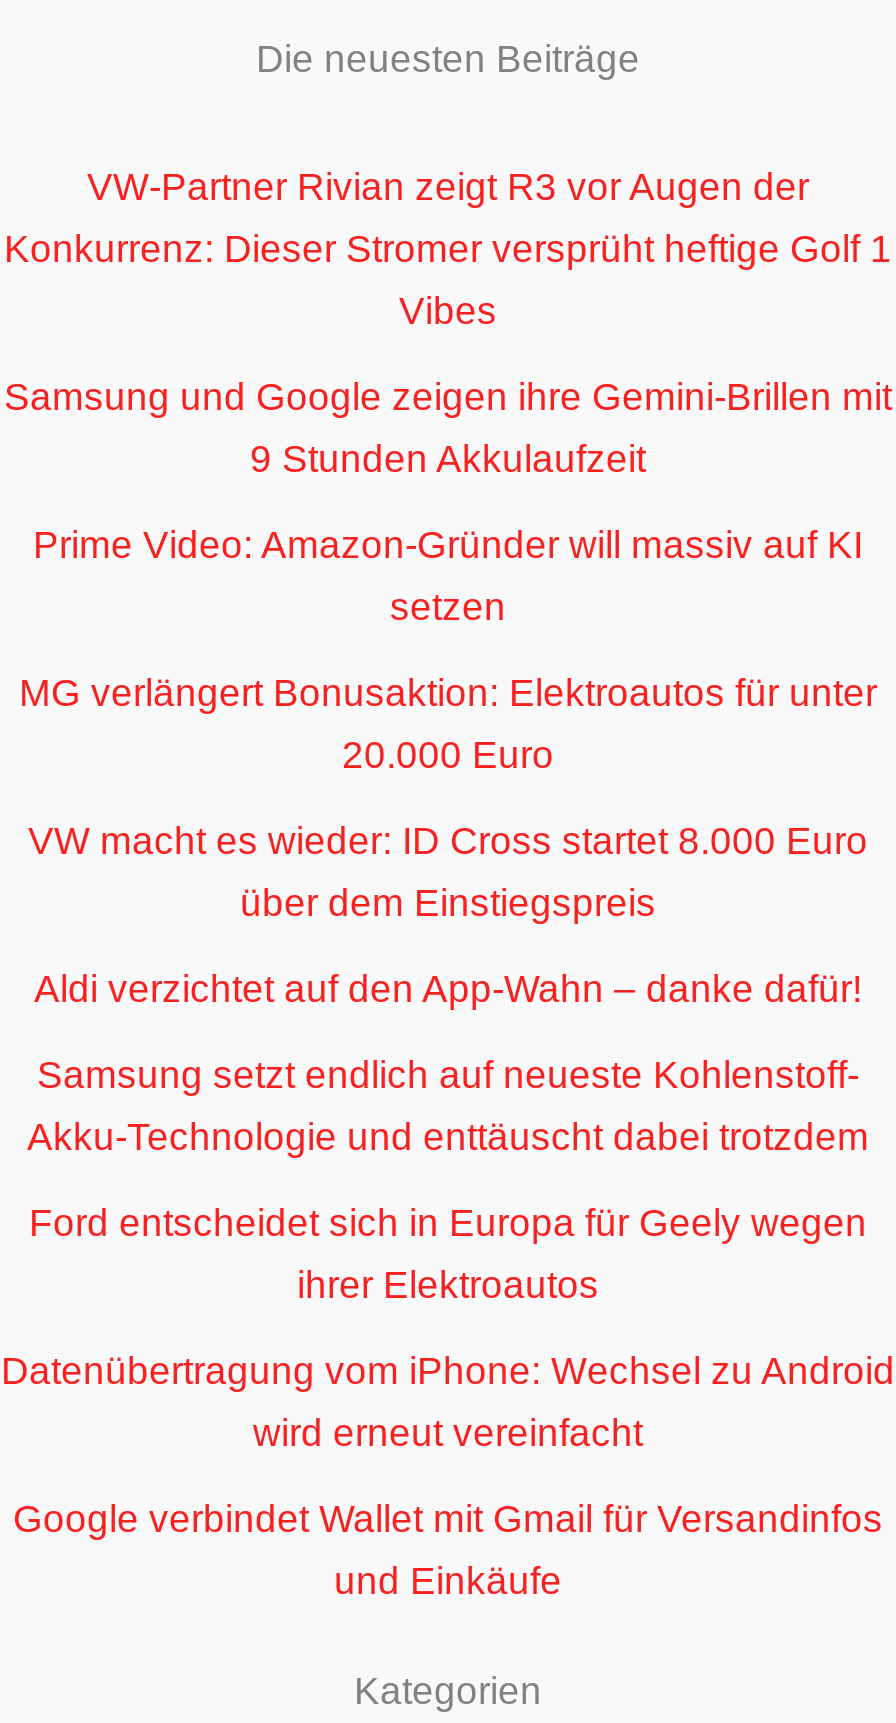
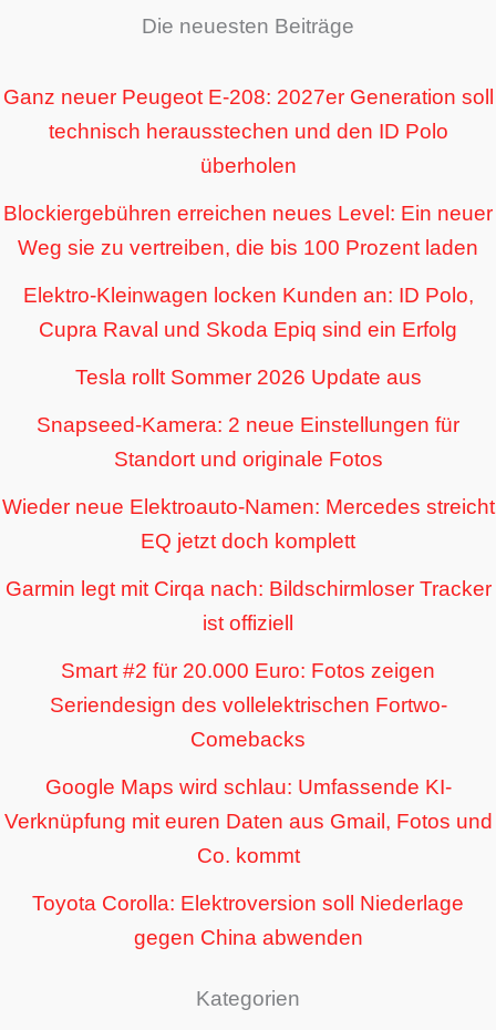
- VW-Partner Rivian zeigt R3 vor Augen der
- Konkurrenz: Dieser Stromer versprüht heftige Golf 1
- Vibes
- Samsung und Google zeigen ihre Gemini-Brillen mit
- 9 Stunden Akkulaufzeit
- Prime Video: Amazon-Gründer will massiv auf KI
- setzen
- MG verlängert Bonusaktion: Elektroautos für unter
- 20.000 Euro
- VW macht es wieder: ID Cross startet 8.000 Euro
- über dem Einstiegspreis
- Aldi verzichtet auf den App-Wahn – danke dafür!
- Samsung setzt endlich auf neueste Kohlenstoff-
- Akku-Technologie und enttäuscht dabei trotzdem
- Ford entscheidet sich in Europa für Geely wegen
- ihrer Elektroautos
- Datenübertragung vom iPhone: Wechsel zu Android
- wird erneut vereinfacht
- Google verbindet Wallet mit Gmail für Versandinfos
- und Einkäufe
+ Ganz neuer Peugeot E-208: 2027er Generation soll
+ technisch herausstechen und den ID Polo
+ überholen
+ Blockiergebühren erreichen neues Level: Ein neuer
+ Weg sie zu vertreiben, die bis 100 Prozent laden
+ Elektro-Kleinwagen locken Kunden an: ID Polo,
+ Cupra Raval und Skoda Epiq sind ein Erfolg
+ Tesla rollt Sommer 2026 Update aus
+ Snapseed-Kamera: 2 neue Einstellungen für
+ Standort und originale Fotos
+ Wieder neue Elektroauto-Namen: Mercedes streicht
+ EQ jetzt doch komplett
+ Garmin legt mit Cirqa nach: Bildschirmloser Tracker
+ ist offiziell
+ Smart #2 für 20.000 Euro: Fotos zeigen
+ Seriendesign des vollelektrischen Fortwo-
+ Comebacks
+ Google Maps wird schlau: Umfassende KI-
+ Verknüpfung mit euren Daten aus Gmail, Fotos und
+ Co. kommt
+ Toyota Corolla: Elektroversion soll Niederlage
+ gegen China abwenden
